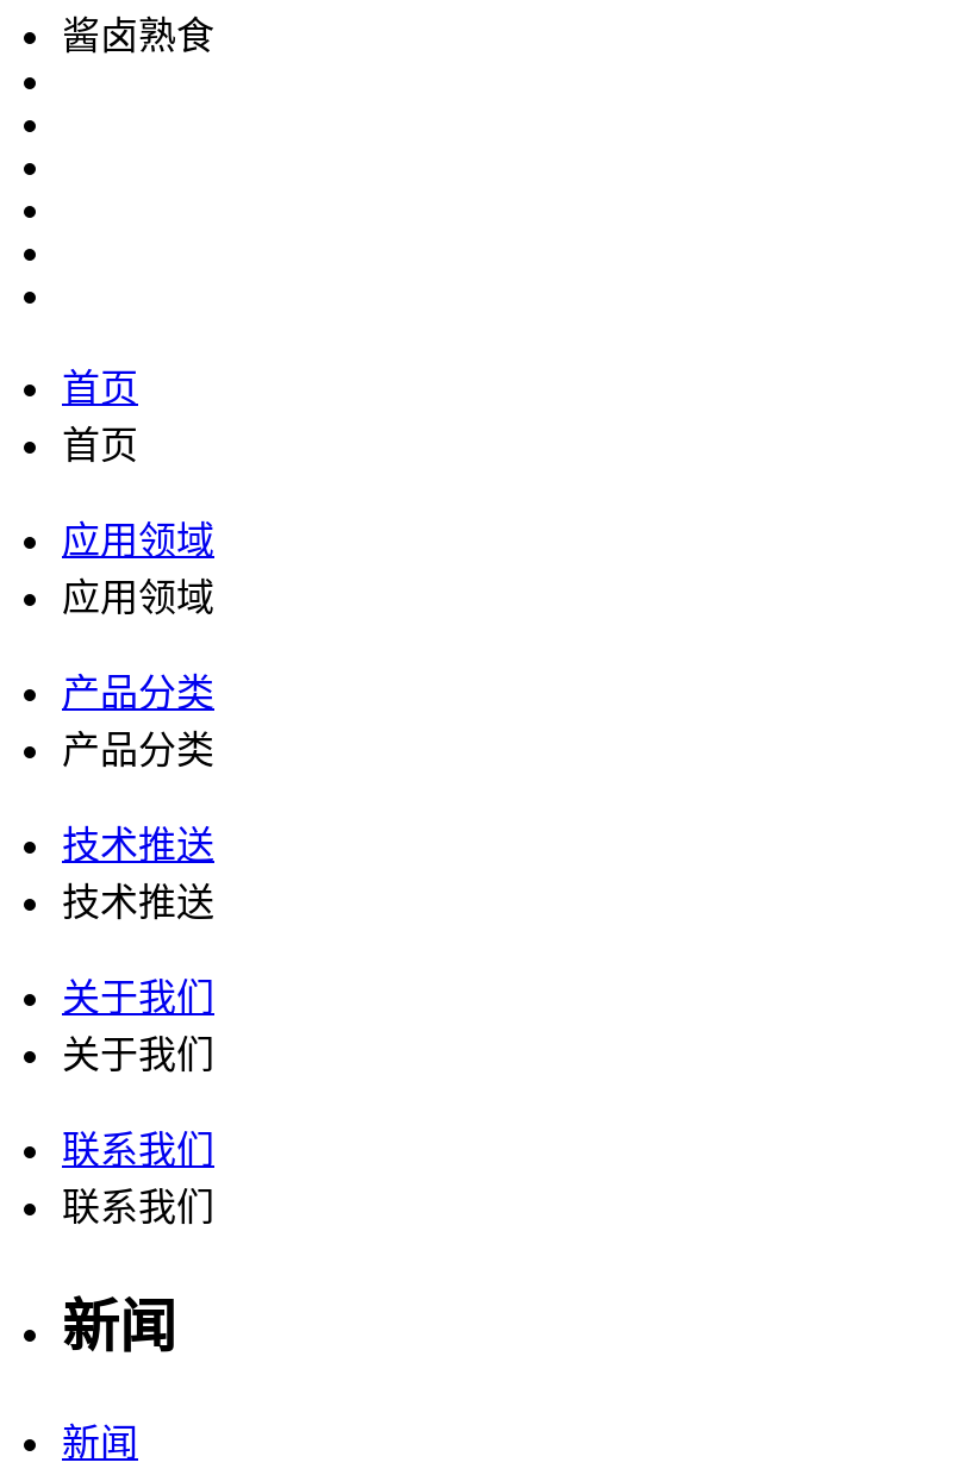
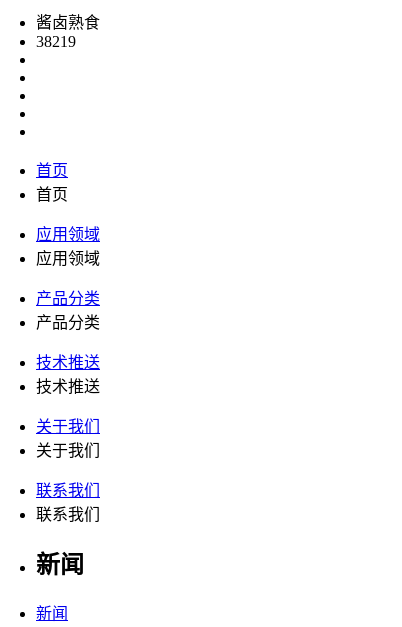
+ 38219
